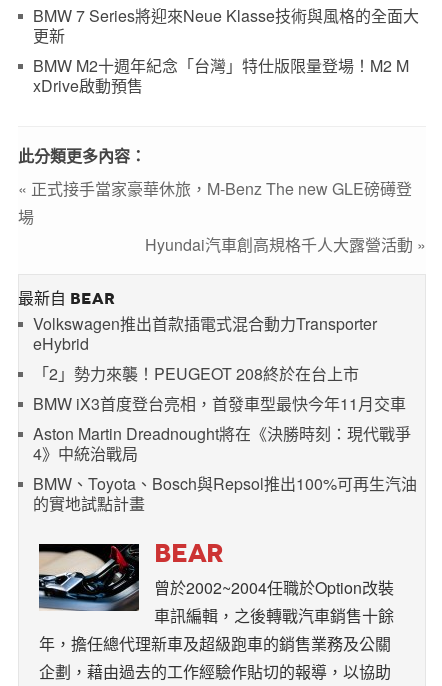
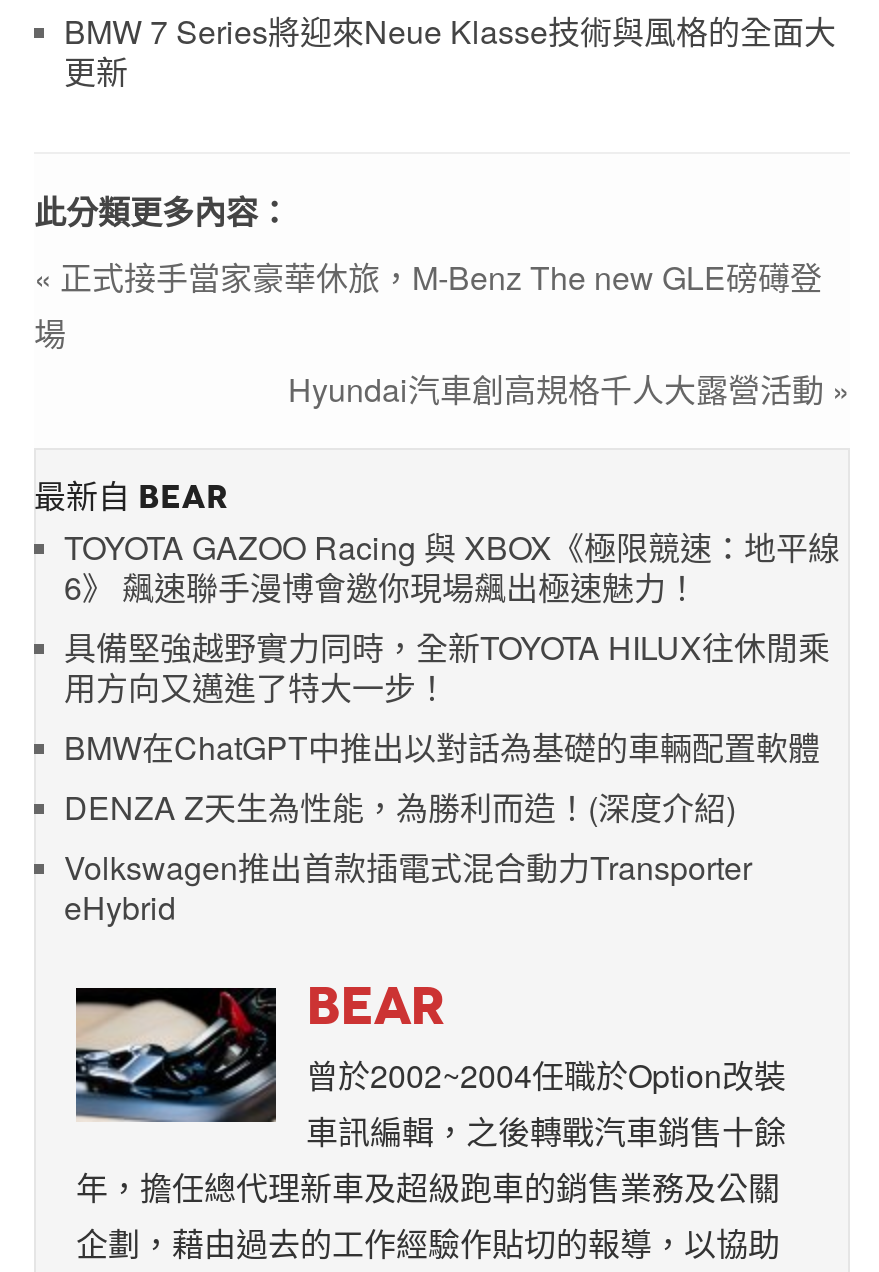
- BMW M2十週年紀念「台灣」特仕版限量登場！M2 M
- xDrive啟動預售

+ TOYOTA GAZOO Racing 與 XBOX《極限競速：地平線
+ 6》 飆速聯手漫博會邀你現場飆出極速魅力！
+ 具備堅強越野實力同時，全新TOYOTA HILUX往休閒乘
+ 用方向又邁進了特大一步！
+ BMW在ChatGPT中推出以對話為基礎的車輛配置軟體
+ DENZA Z天生為性能，為勝利而造！(深度介紹)

moved down: Volkswagen推出首款插電式混合動力Transporter | eHybrid

- 「2」勢力來襲！PEUGEOT 208終於在台上市
- BMW iX3首度登台亮相，首發車型最快今年11月交車
- Aston Martin Dreadnought將在《決勝時刻：現代戰爭
- 4》中統治戰局
- BMW、Toyota、Bosch與Repsol推出100%可再生汽油
- 的實地試點計畫
